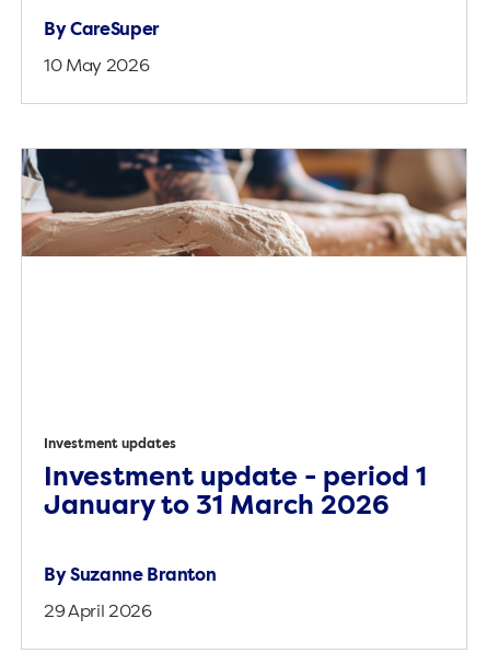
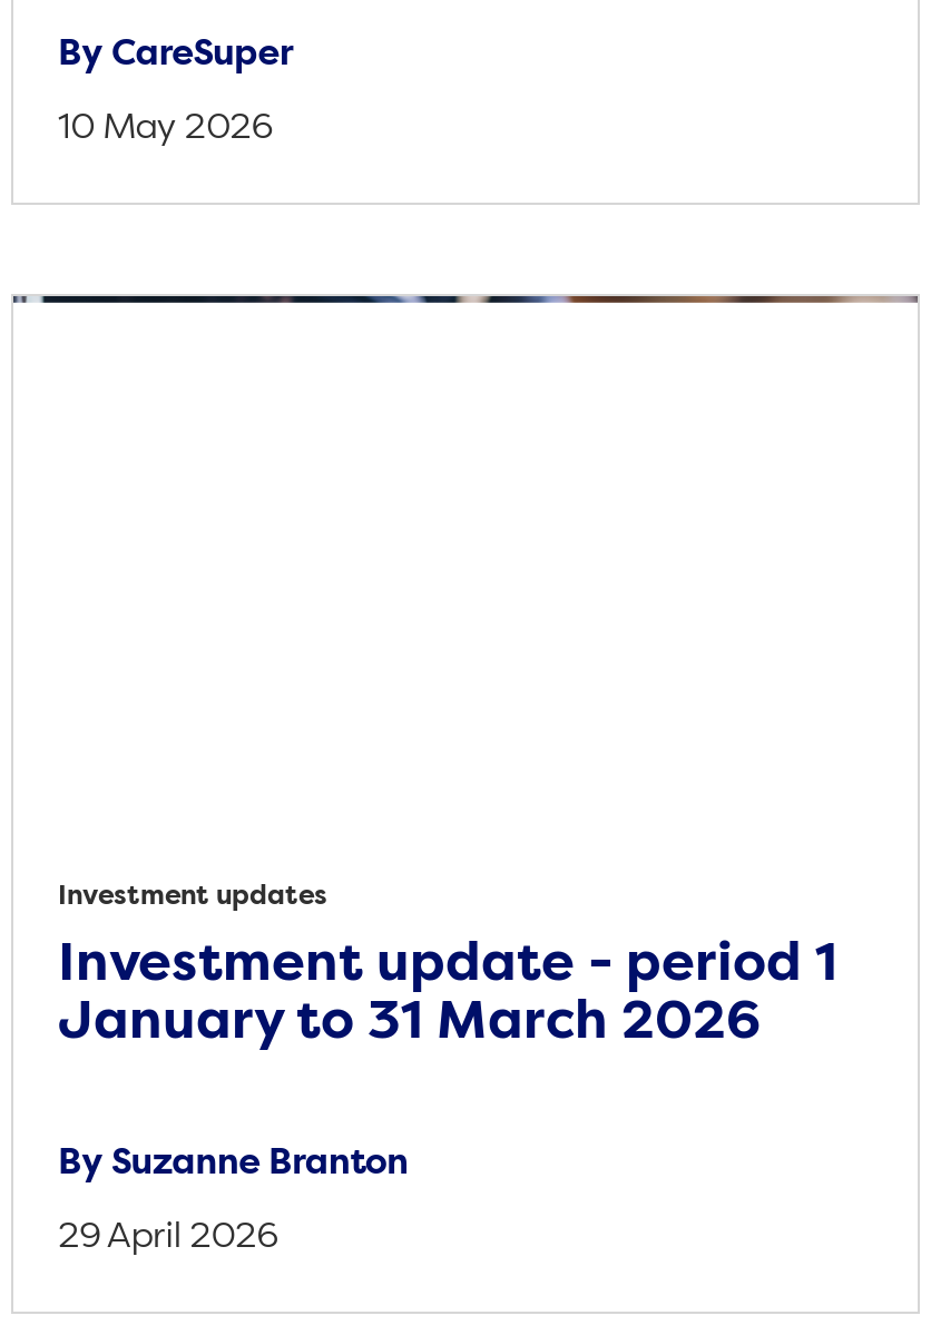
- [image]
